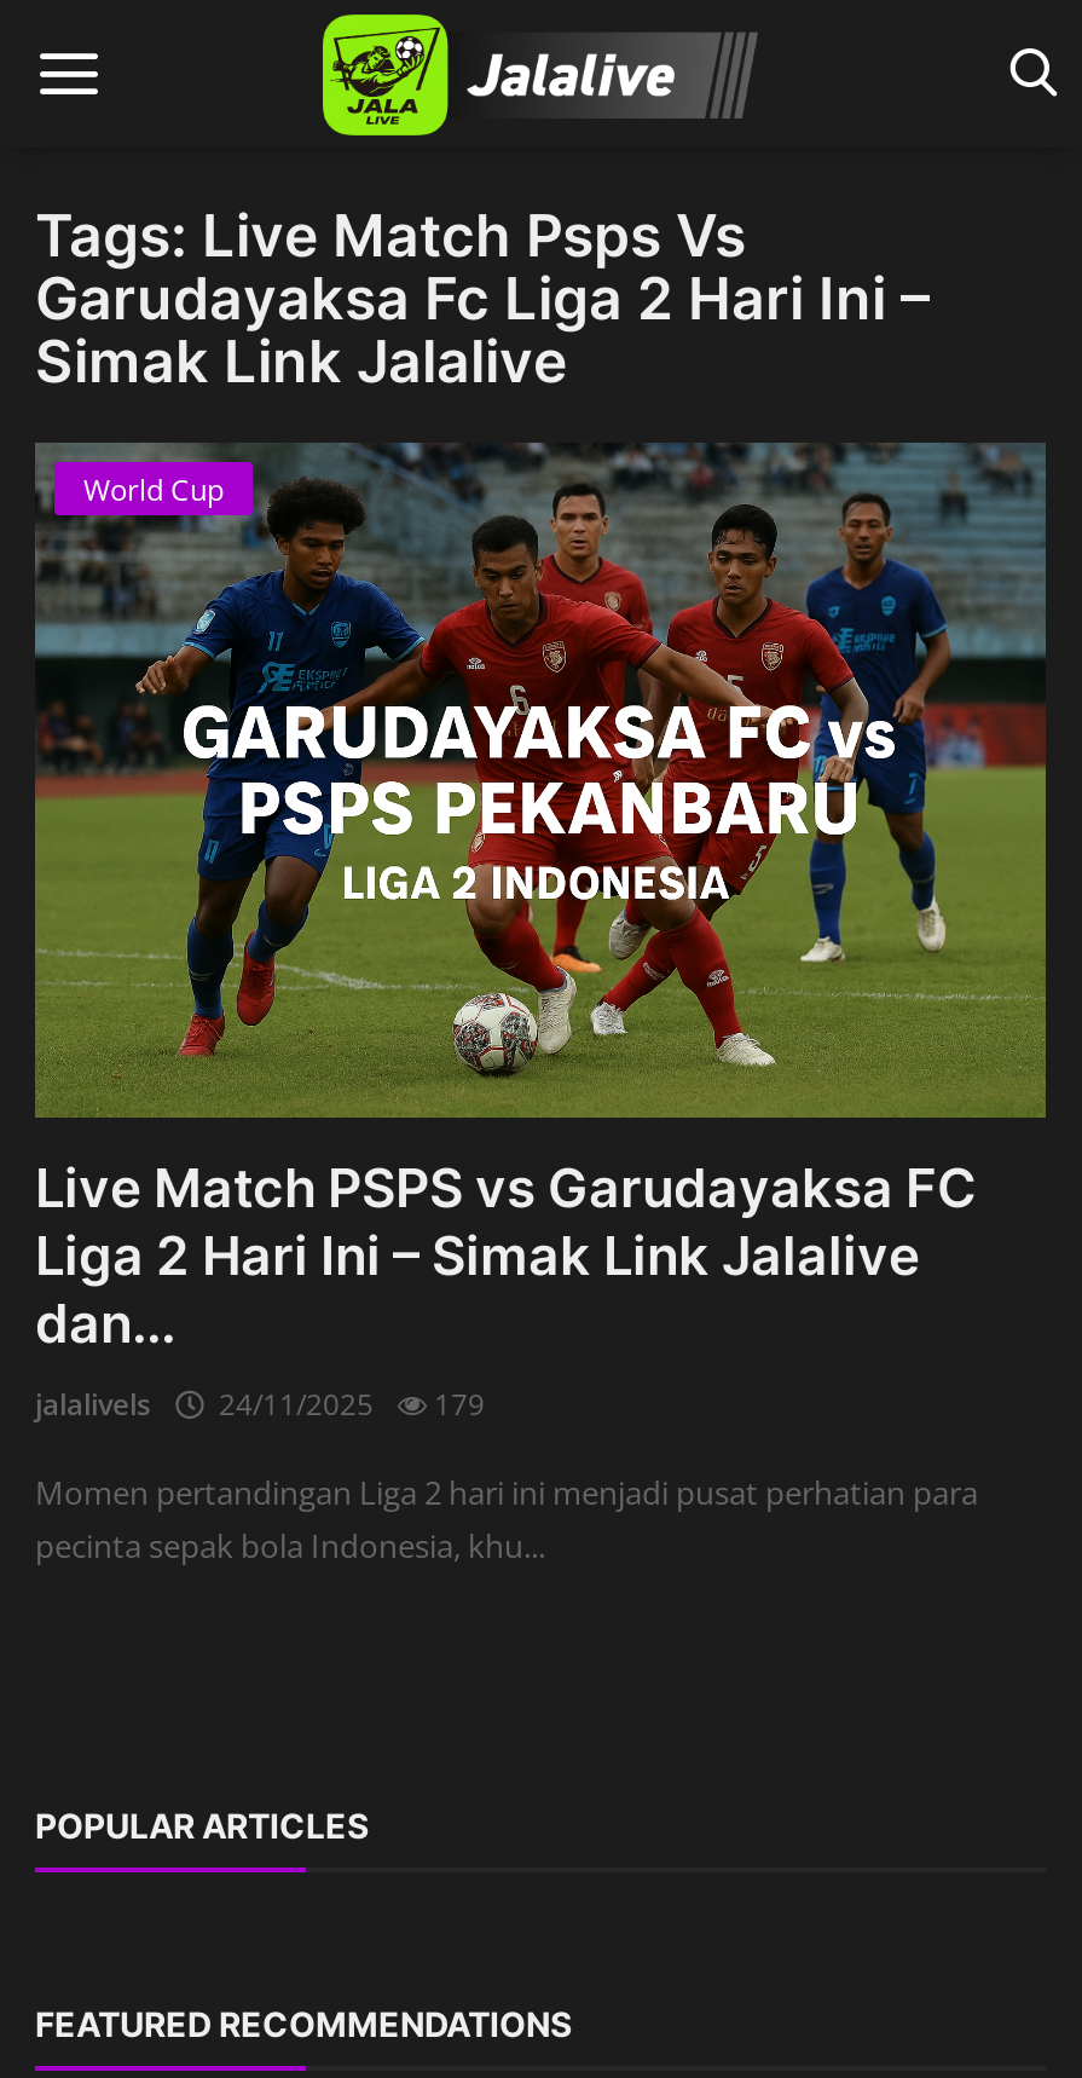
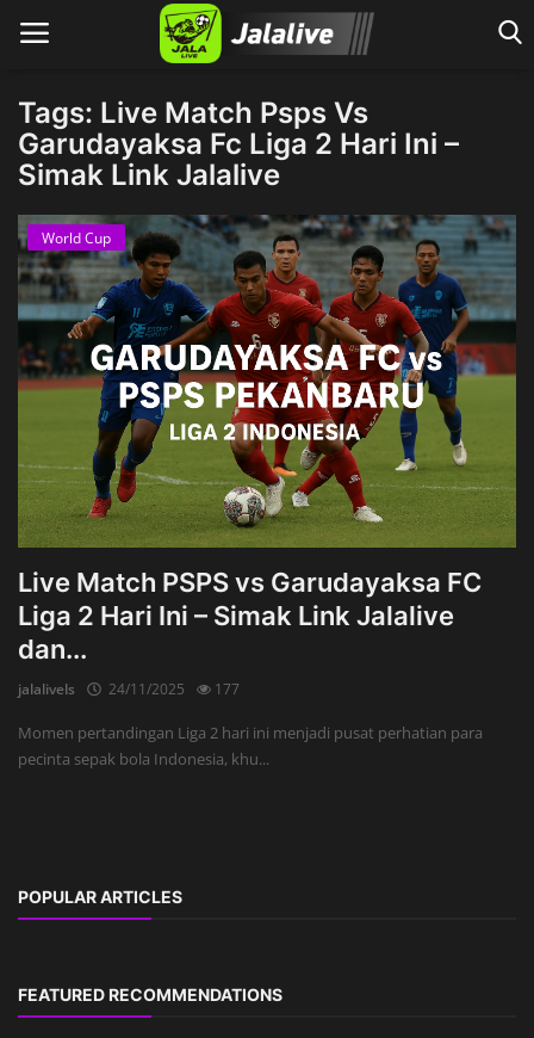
- jalalivels 24/11/2025 179
+ jalalivels 24/11/2025 177
